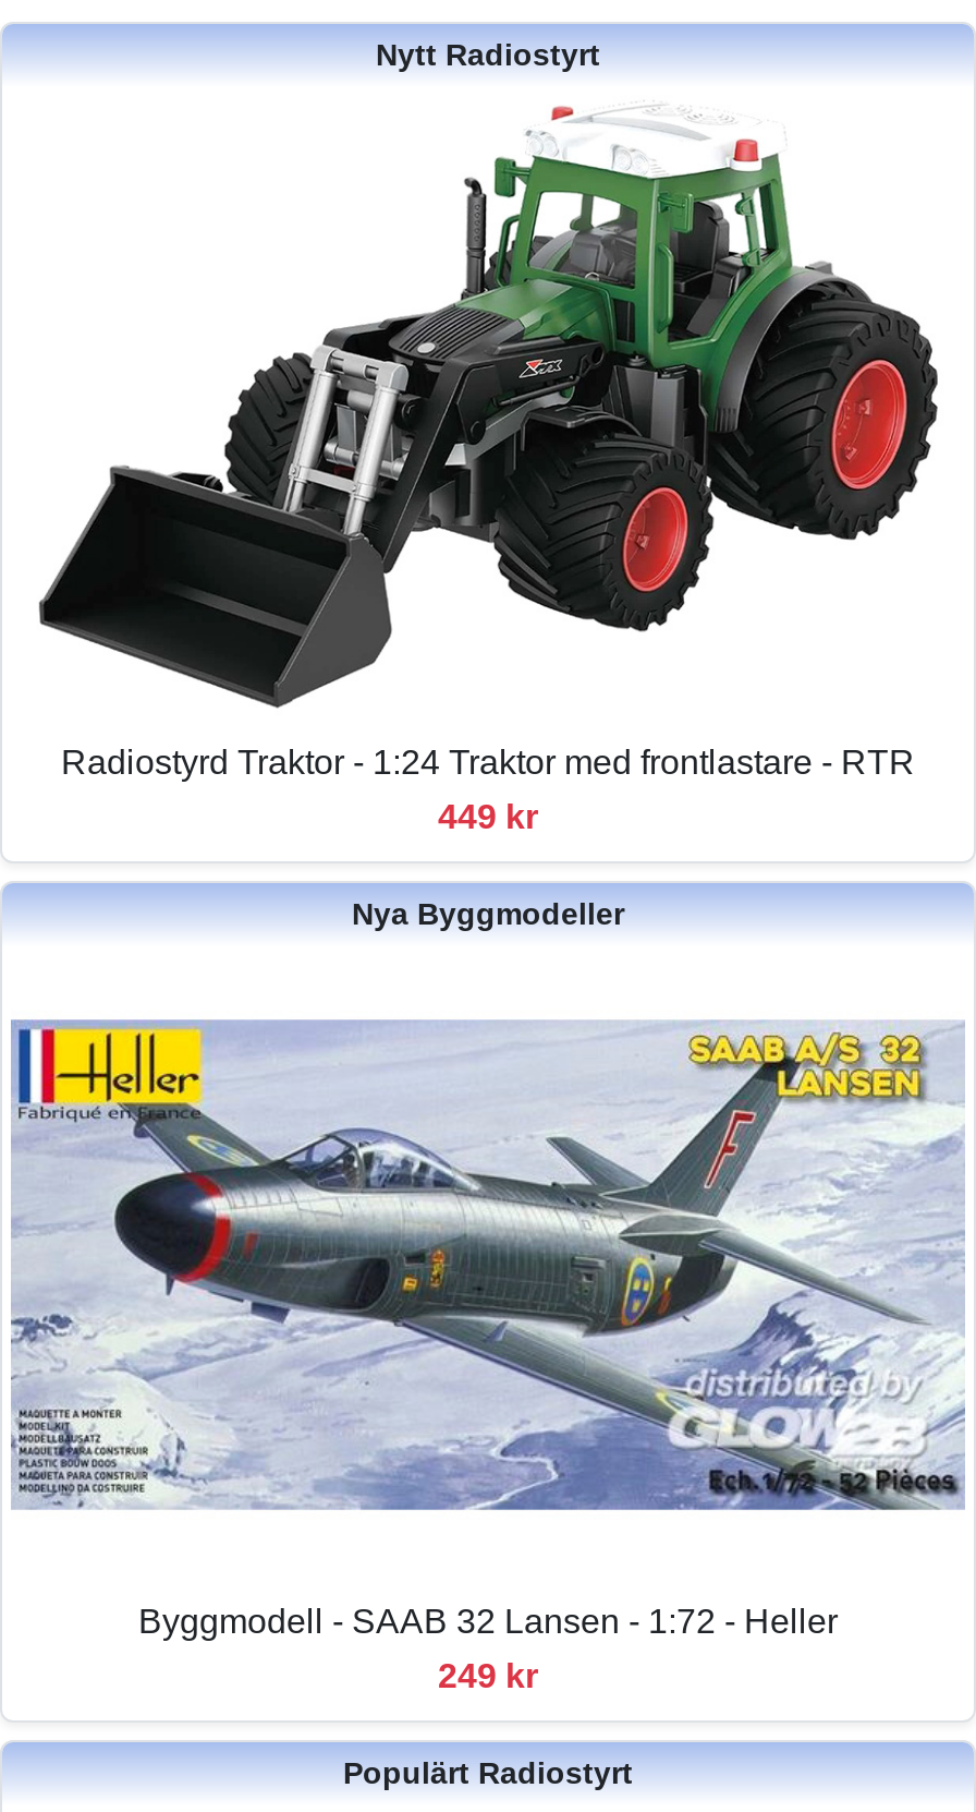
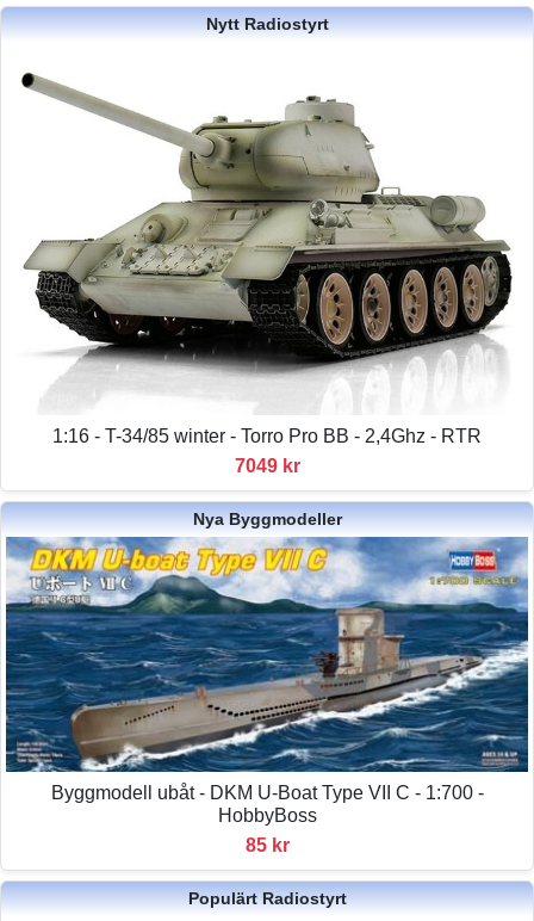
- [image]
- Radiostyrd Traktor - 1:24 Traktor med frontlastare - RTR
+ [image]
+ 1:16 - T-34/85 winter - Torro Pro BB - 2,4Ghz - RTR

- 449 kr
+ 7049 kr

moved down: Nya Byggmodeller

- [image]
+ [image]

- Byggmodell - SAAB 32 Lansen - 1:72 - Heller
+ Byggmodell ubåt - DKM U-Boat Type VII C - 1:700 -
+ HobbyBoss

- 249 kr
+ 85 kr
